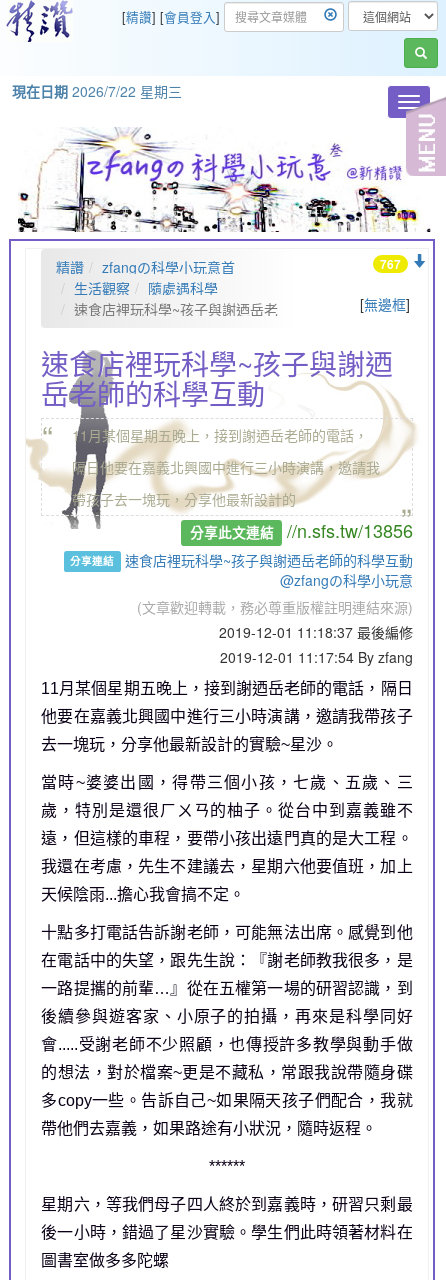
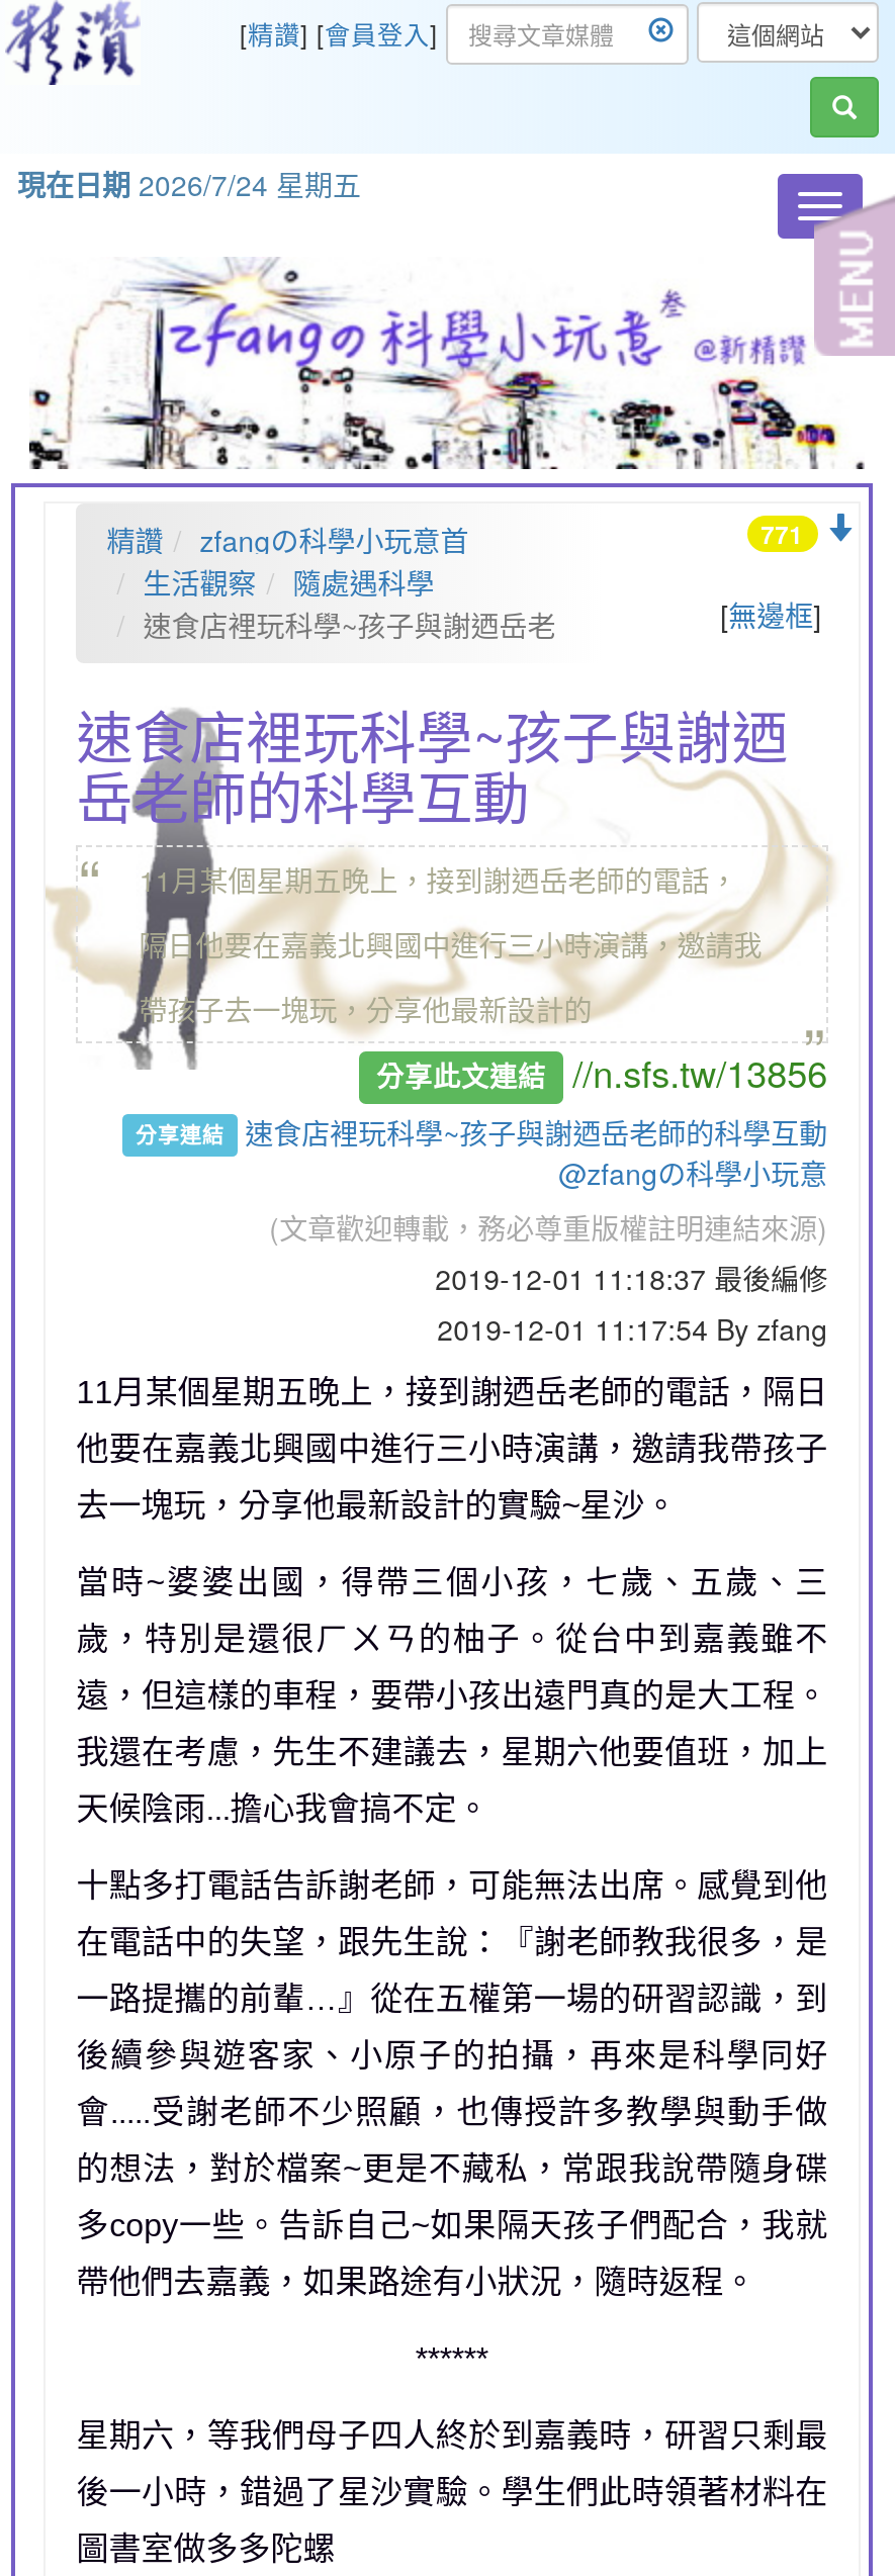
- 現在日期2026/7/22 星期三
+ 現在日期2026/7/24 星期五

- 767
+ 771
